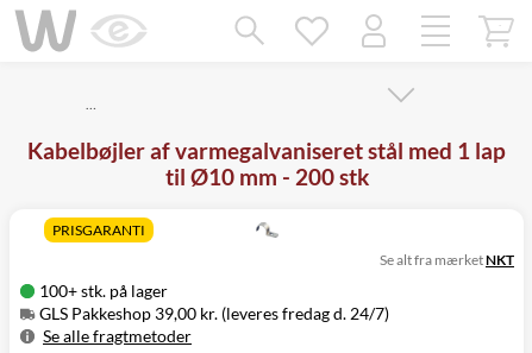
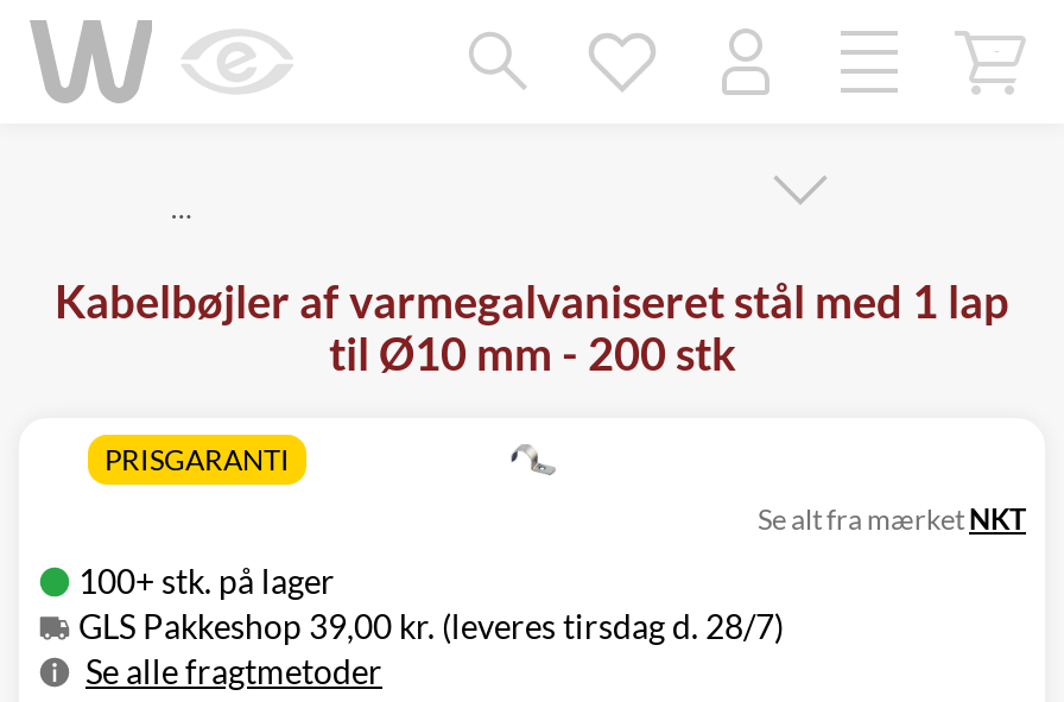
- GLS Pakkeshop 39,00 kr. (leveres fredag d. 24/7)
+ GLS Pakkeshop 39,00 kr. (leveres tirsdag d. 28/7)
